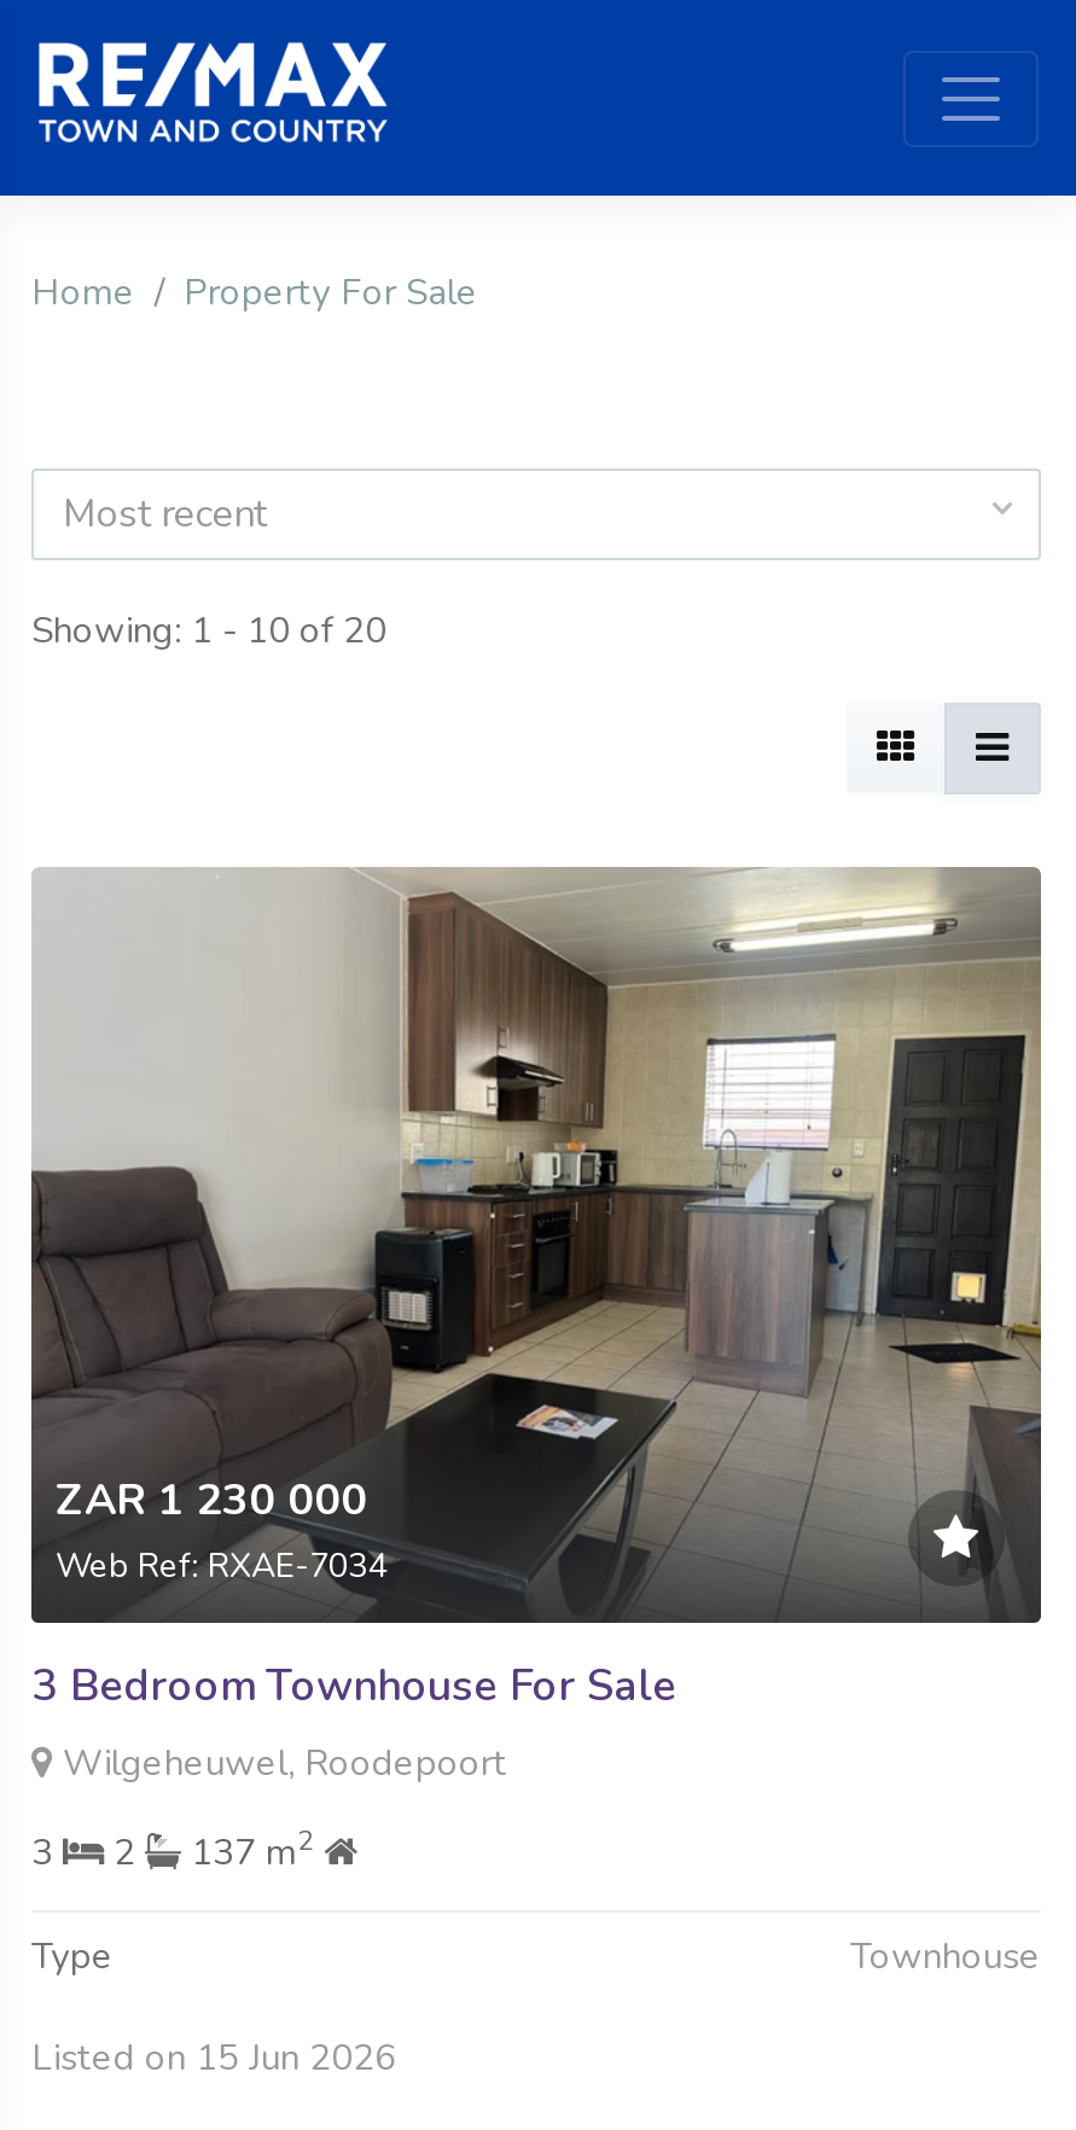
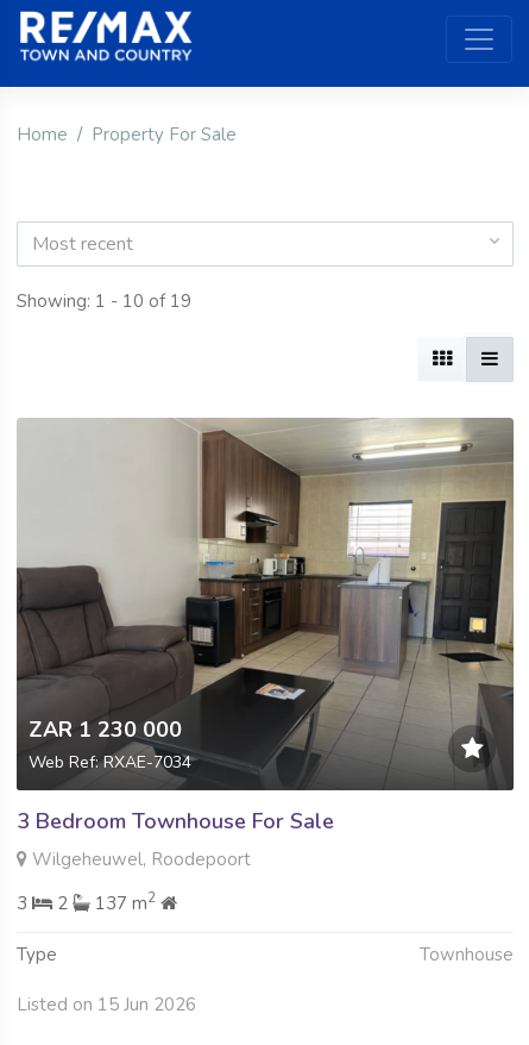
- Showing: 1 - 10 of 20
+ Showing: 1 - 10 of 19
